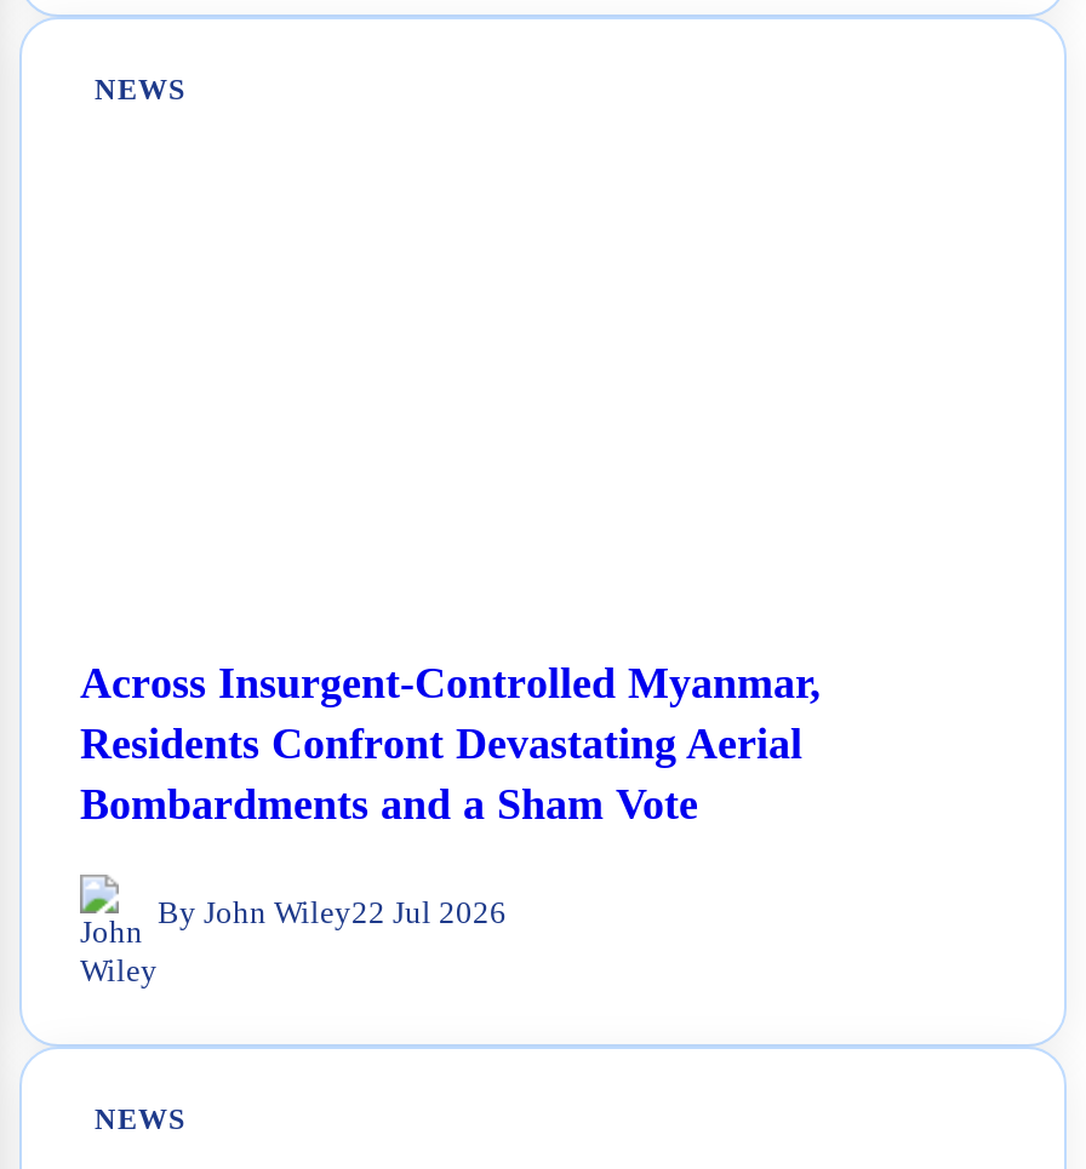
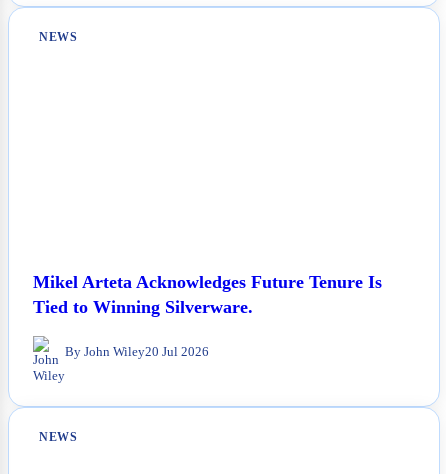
- Across Insurgent-Controlled Myanmar,
- Residents Confront Devastating Aerial
- Bombardments and a Sham Vote
+ Mikel Arteta Acknowledges Future Tenure Is
+ Tied to Winning Silverware.

- By John Wiley22 Jul 2026
+ By John Wiley20 Jul 2026
